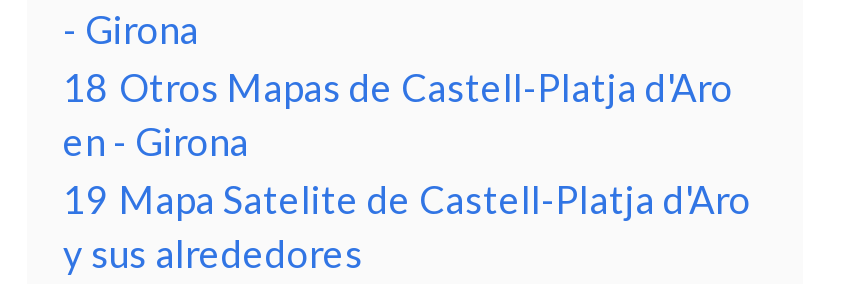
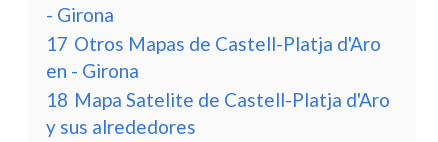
- 18 Otros Mapas de Castell-Platja d'Aro
+ 17 Otros Mapas de Castell-Platja d'Aro

- 19 Mapa Satelite de Castell-Platja d'Aro
+ 18 Mapa Satelite de Castell-Platja d'Aro
